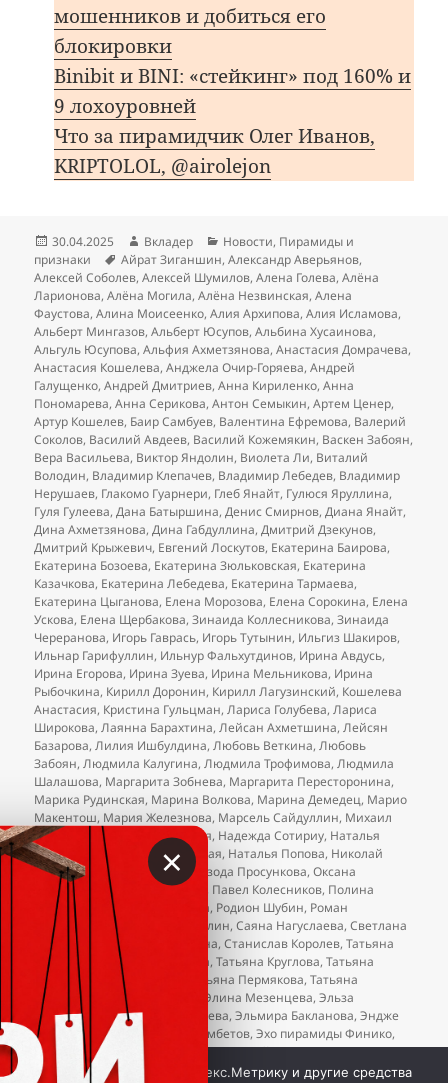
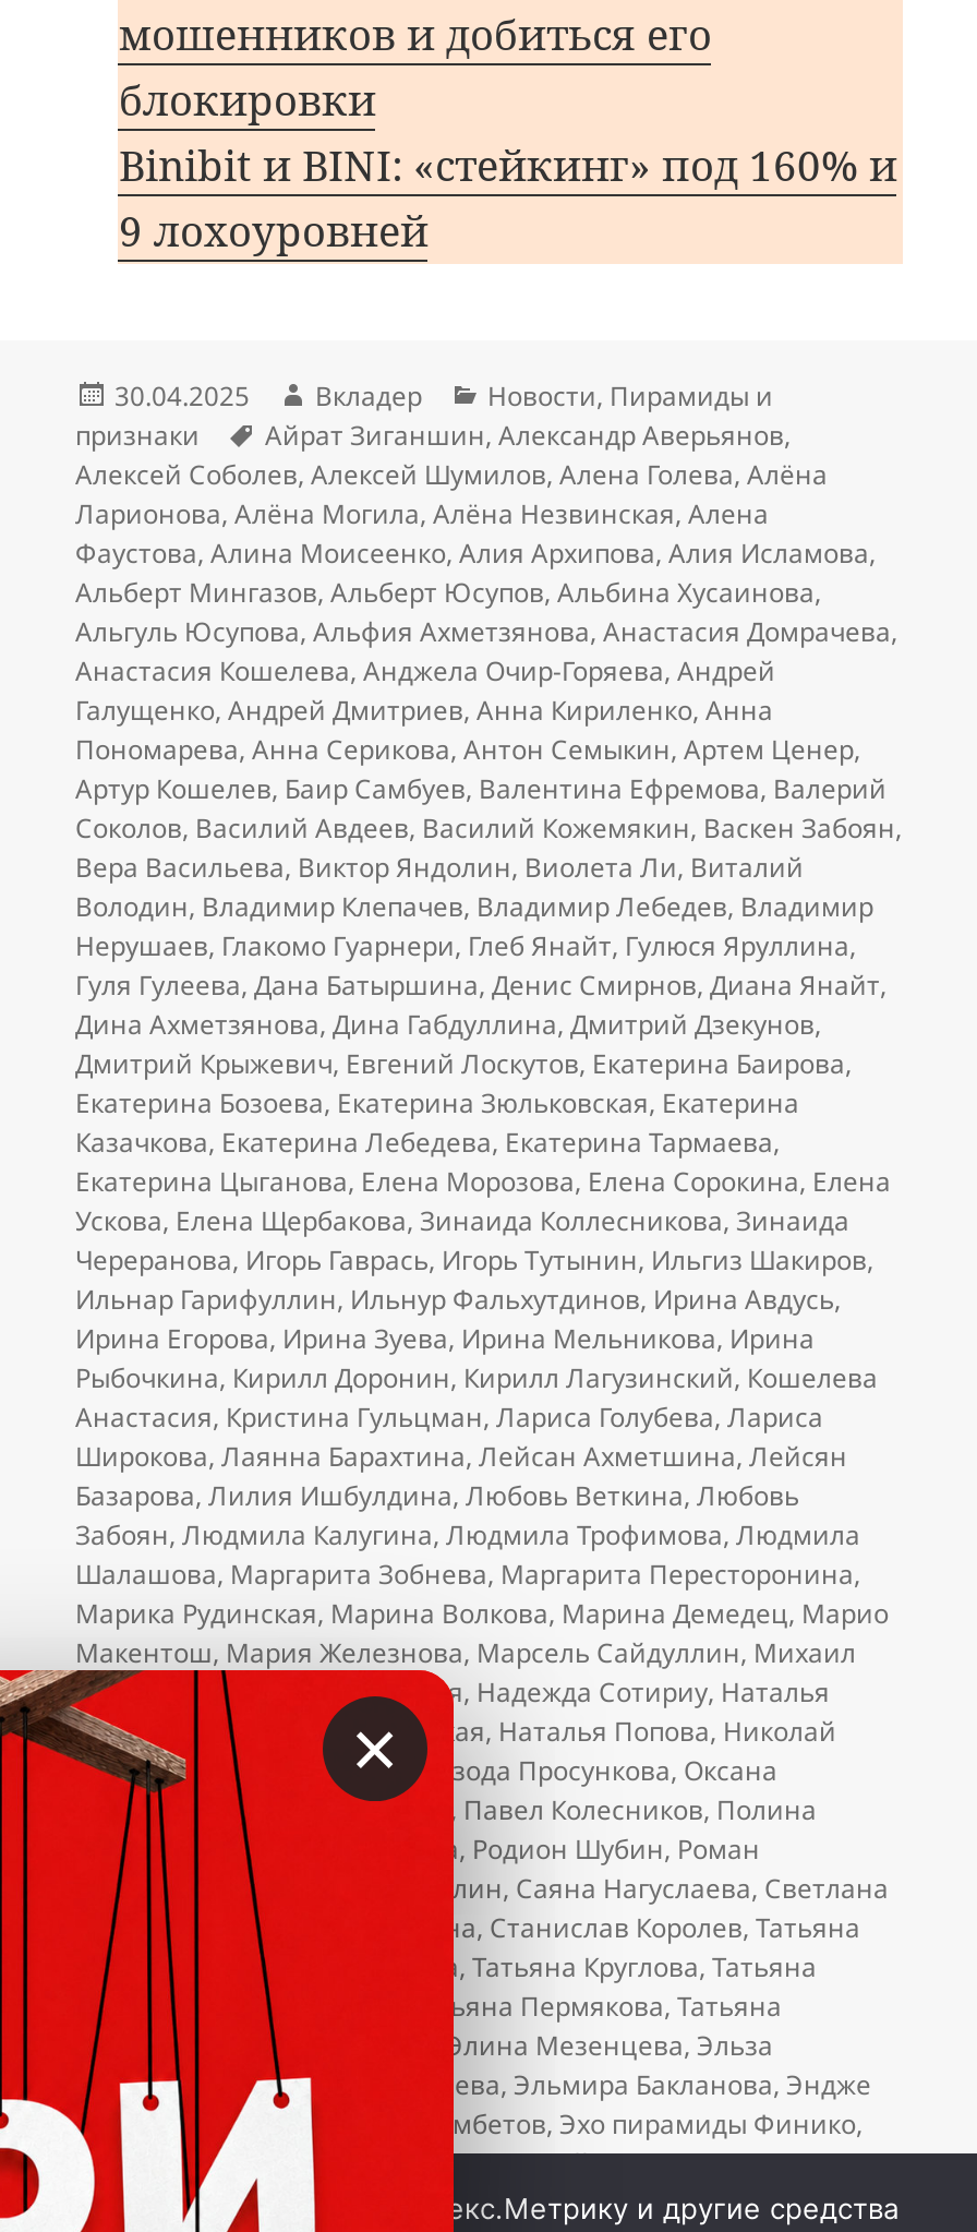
- Что за пирамидчик Олег Иванов,
- KRIPTOLOL, @airolejon
